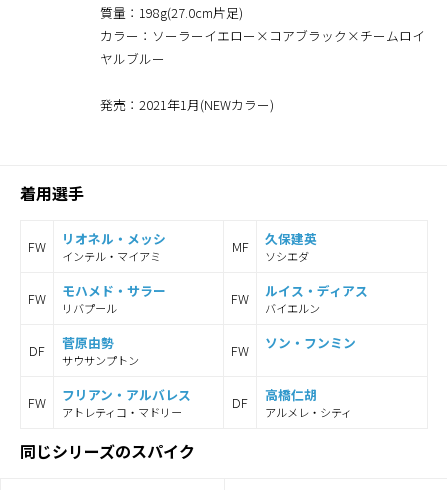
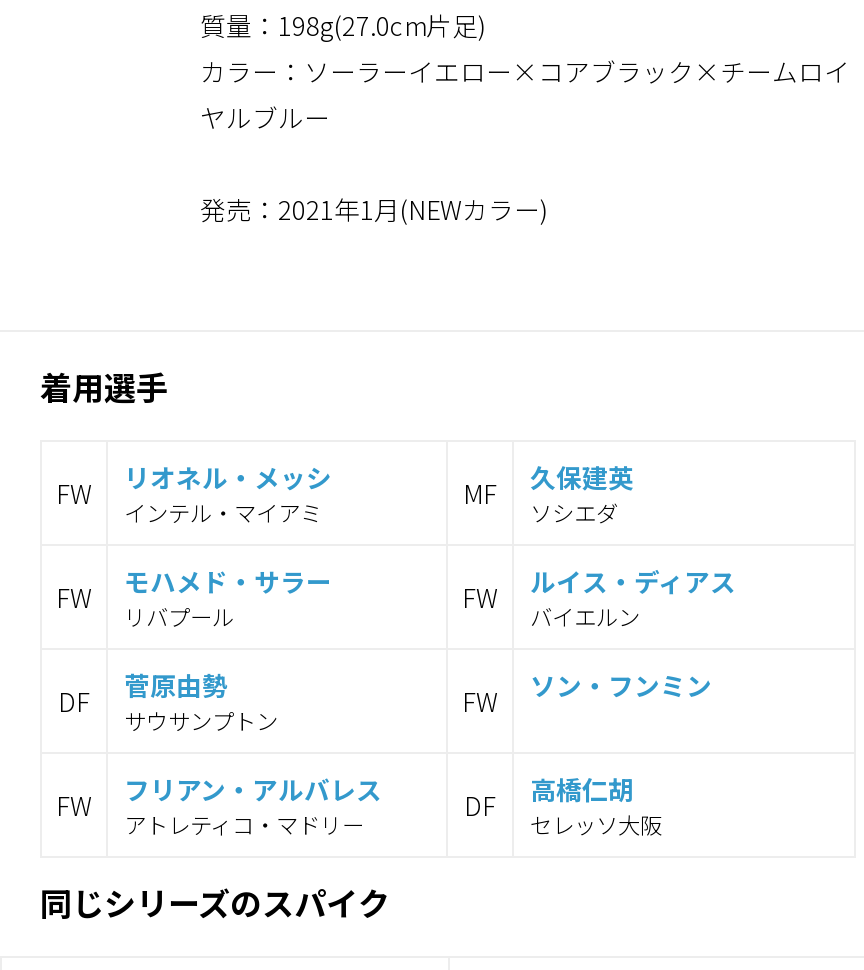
- アルメレ・シティ
+ セレッソ大阪
